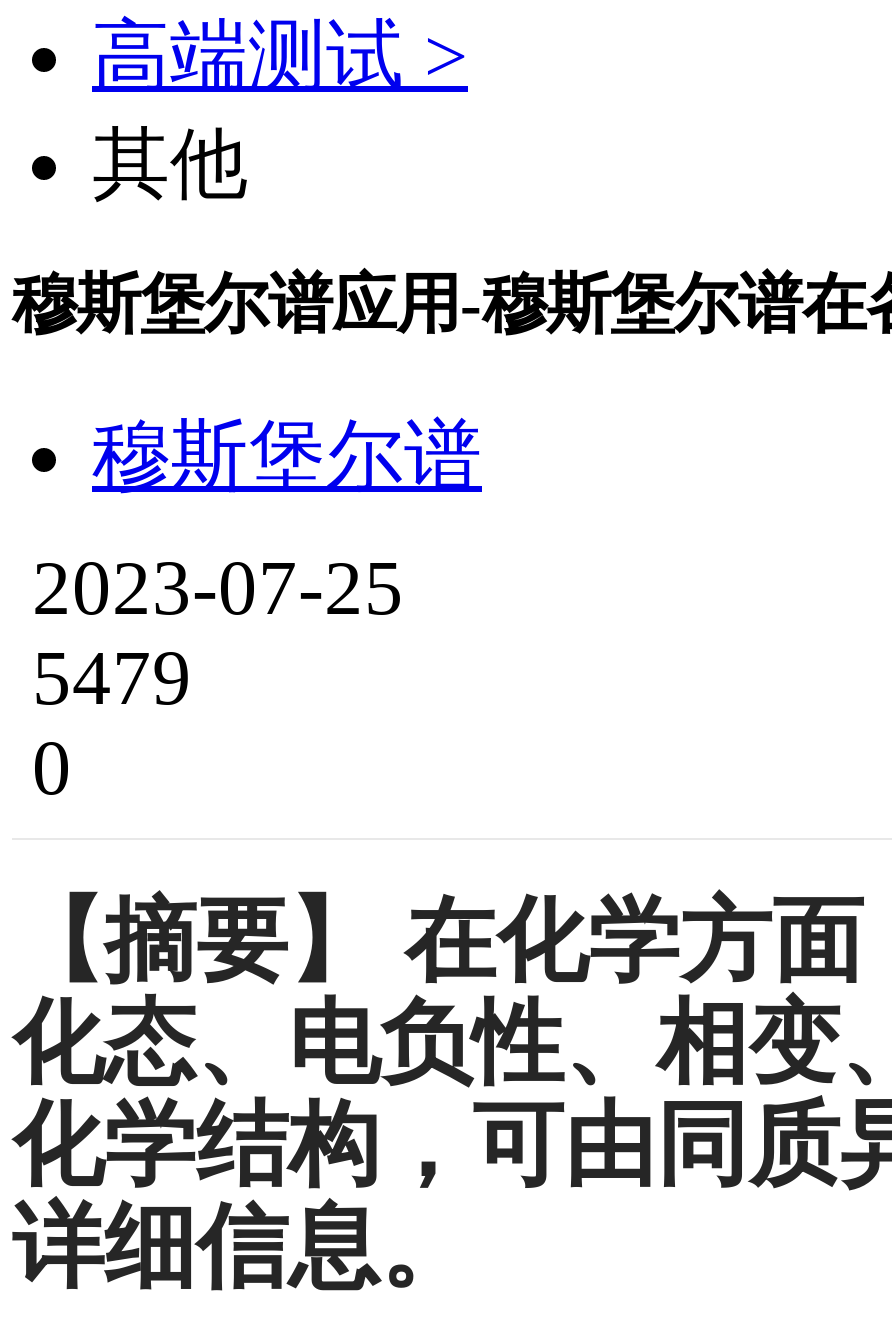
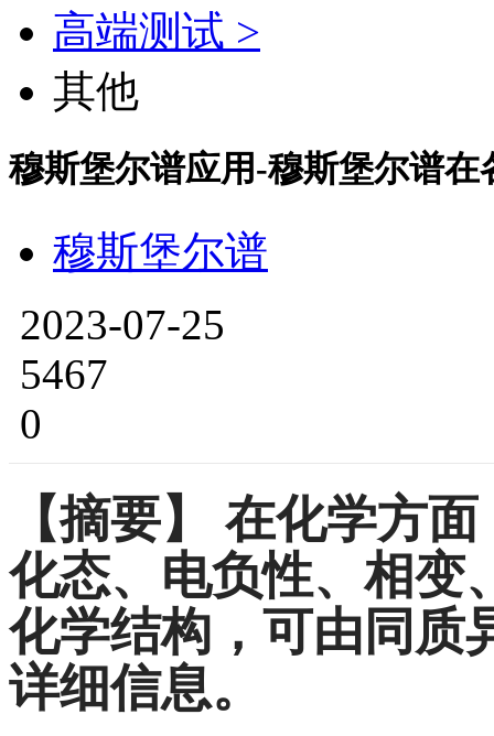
- 5479
+ 5467
